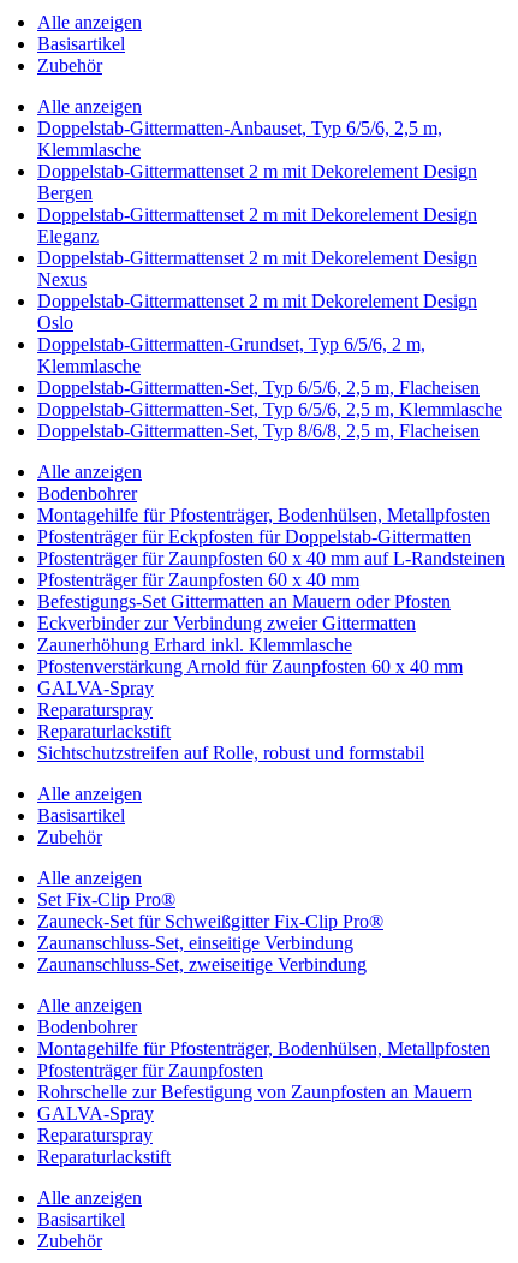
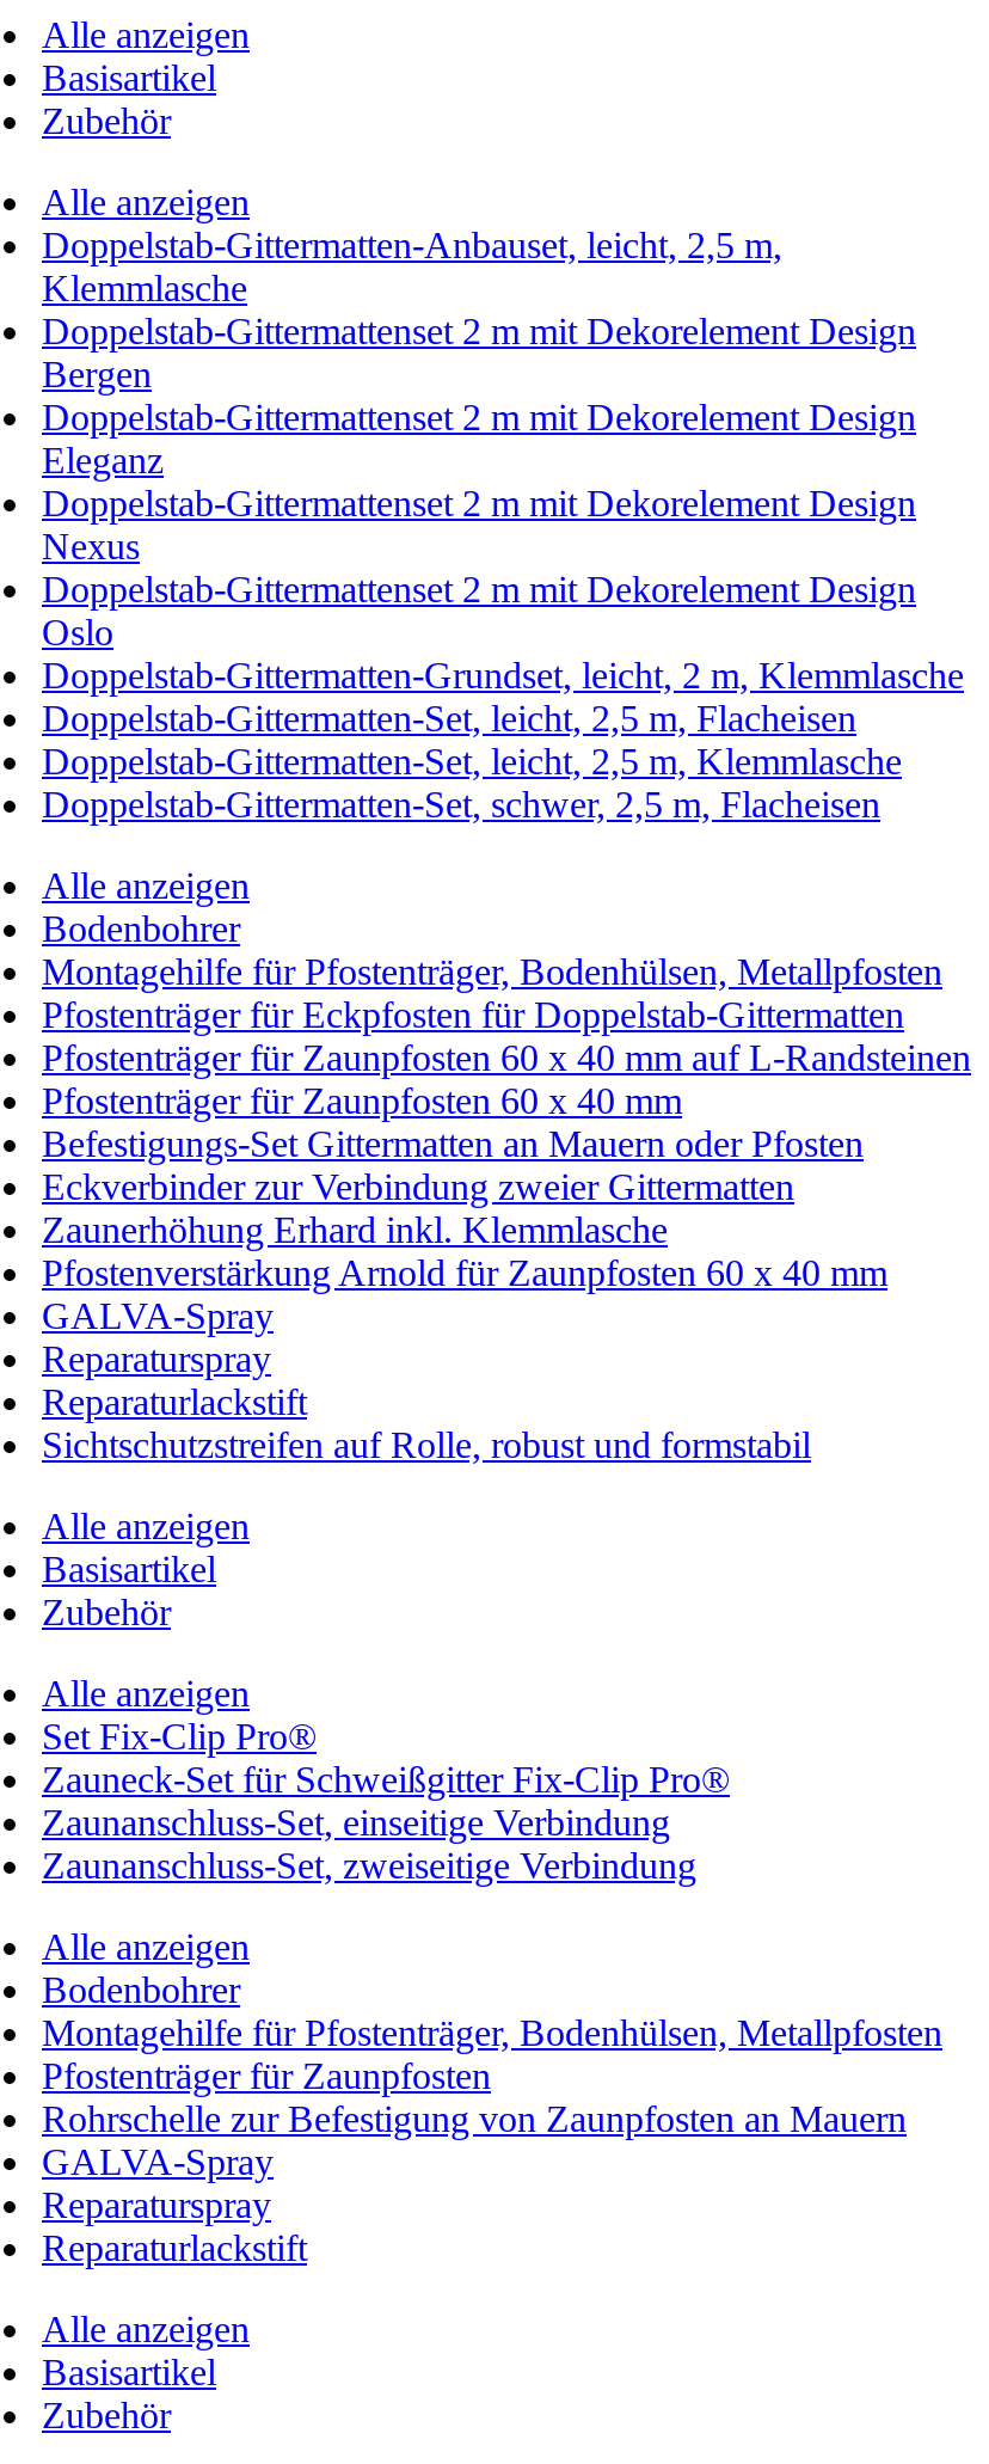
- Doppelstab-Gittermatten-Anbauset, Typ 6/5/6, 2,5 m,
+ Doppelstab-Gittermatten-Anbauset, leicht, 2,5 m,

- Doppelstab-Gittermatten-Grundset, Typ 6/5/6, 2 m,
- Klemmlasche
- Doppelstab-Gittermatten-Set, Typ 6/5/6, 2,5 m, Flacheisen
- Doppelstab-Gittermatten-Set, Typ 6/5/6, 2,5 m, Klemmlasche
- Doppelstab-Gittermatten-Set, Typ 8/6/8, 2,5 m, Flacheisen
+ Doppelstab-Gittermatten-Grundset, leicht, 2 m, Klemmlasche
+ Doppelstab-Gittermatten-Set, leicht, 2,5 m, Flacheisen
+ Doppelstab-Gittermatten-Set, leicht, 2,5 m, Klemmlasche
+ Doppelstab-Gittermatten-Set, schwer, 2,5 m, Flacheisen
